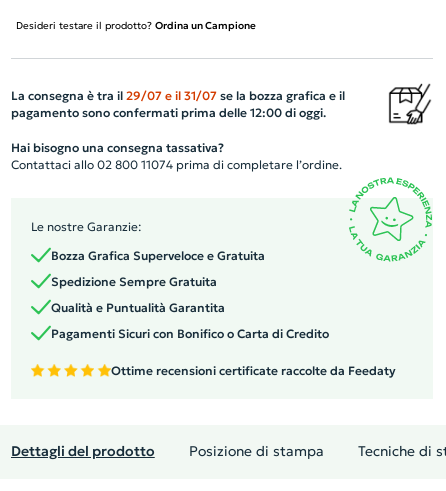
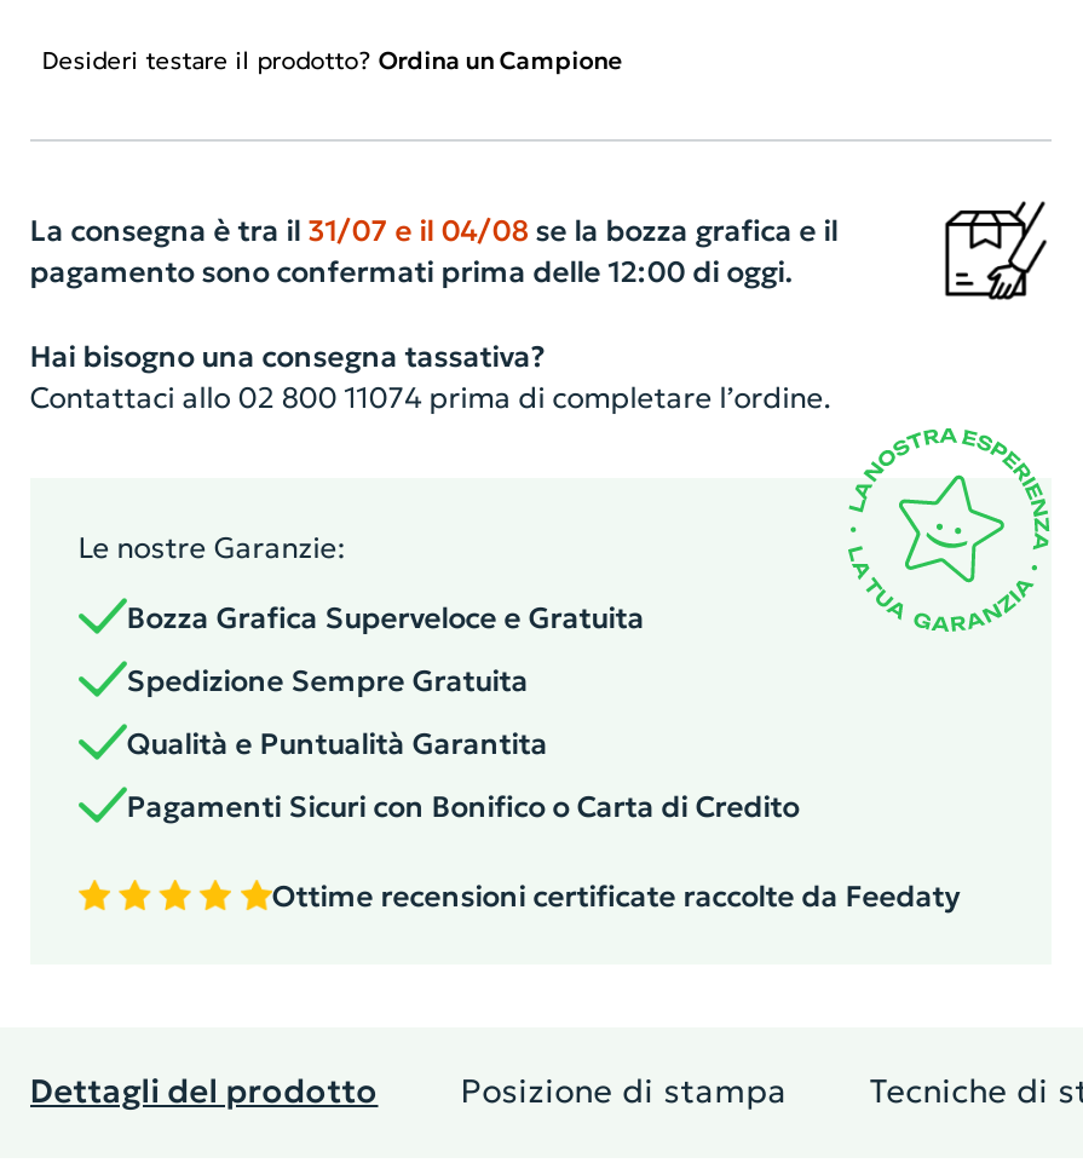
- La consegna è tra il 29/07 e il 31/07 se la bozza grafica e il
+ La consegna è tra il 31/07 e il 04/08 se la bozza grafica e il
